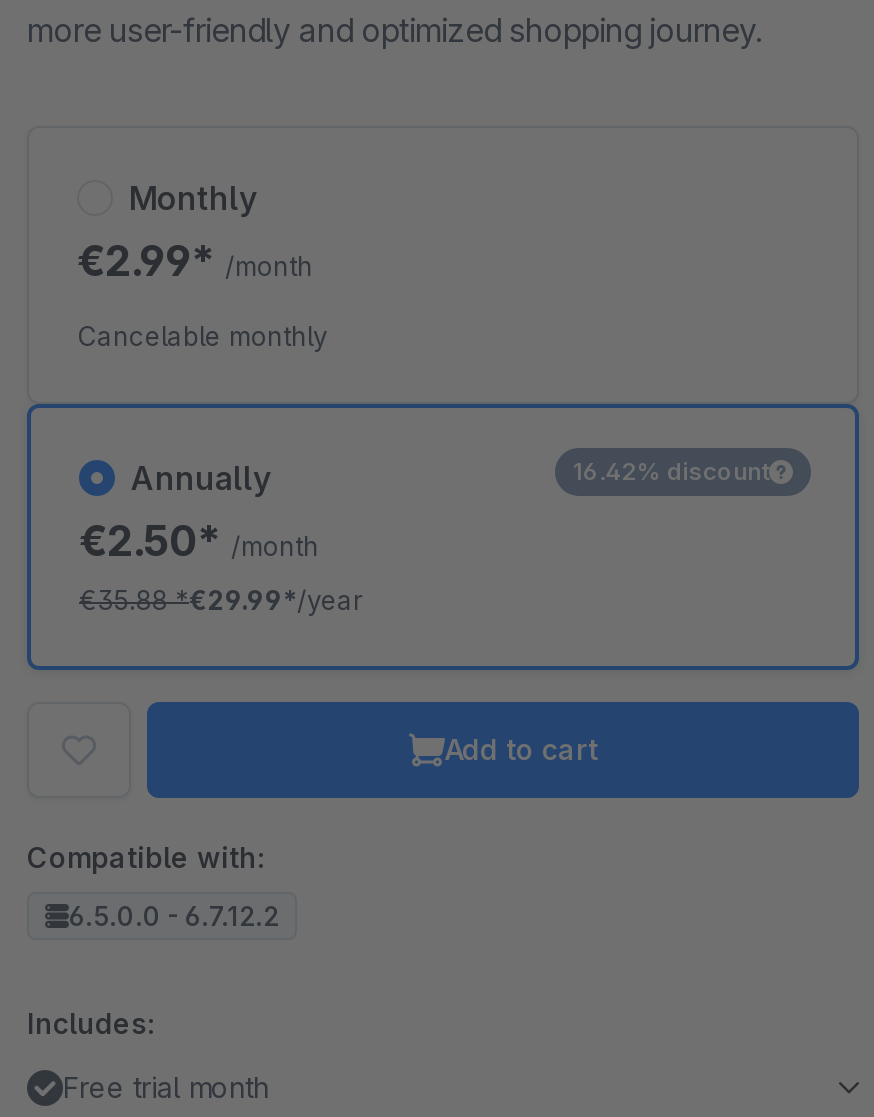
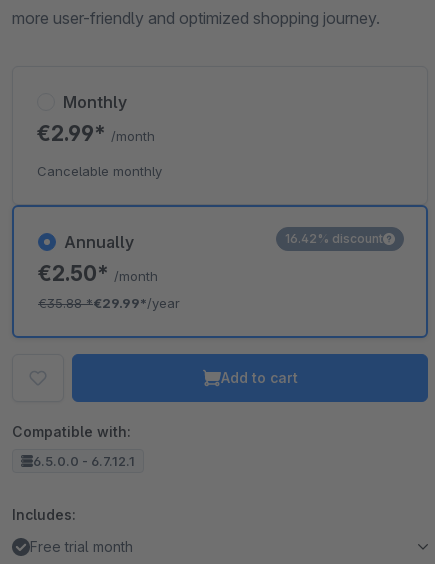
- 6.5.0.0 - 6.7.12.2
+ 6.5.0.0 - 6.7.12.1
